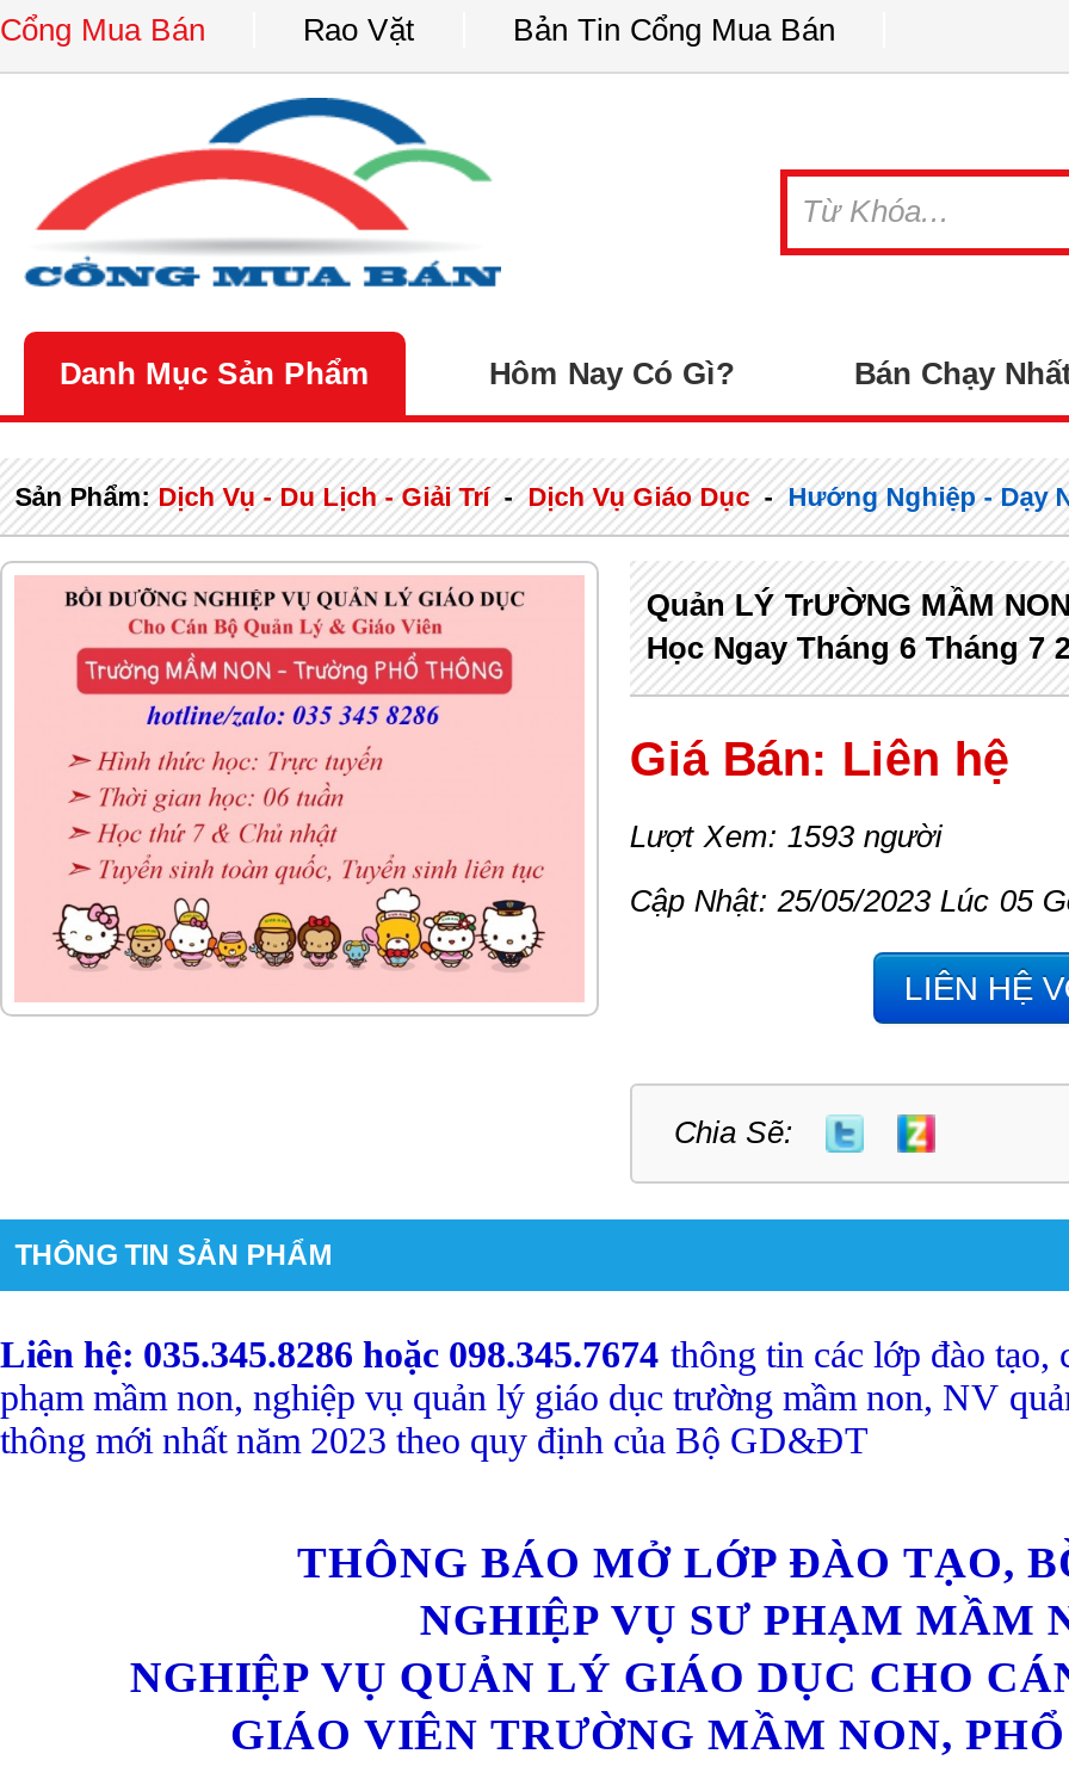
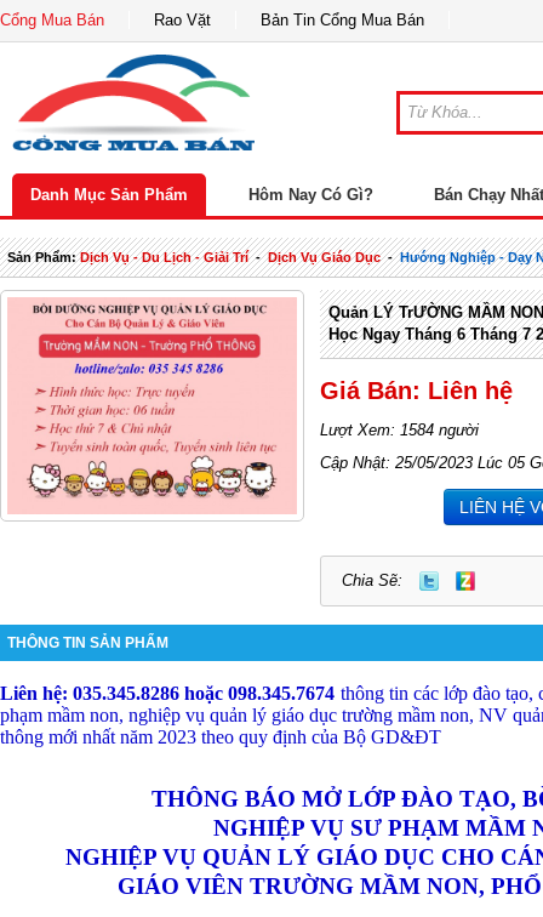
- Lượt Xem: 1593 người
+ Lượt Xem: 1584 người
